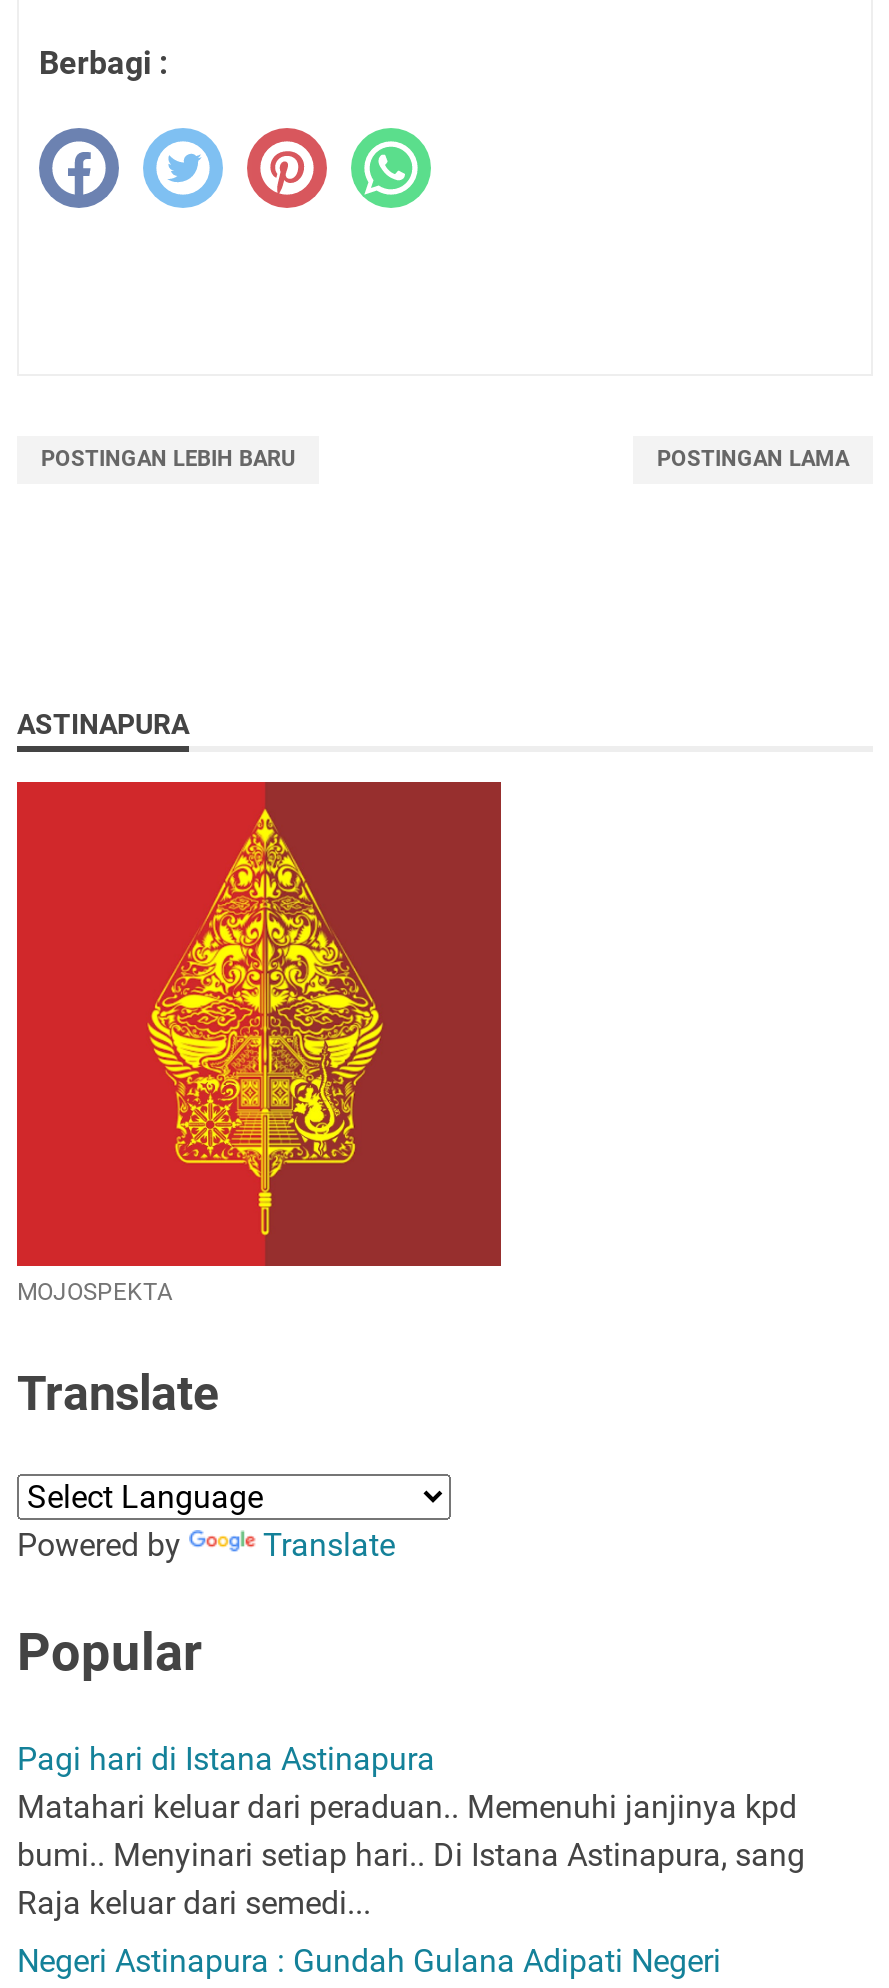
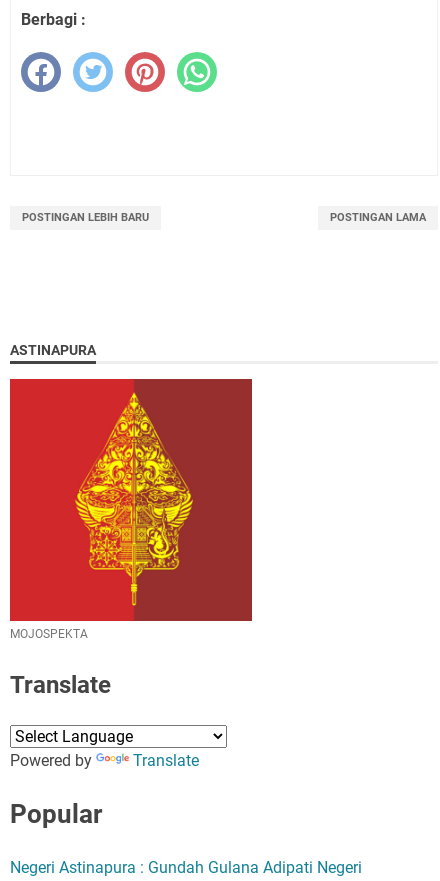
- Pagi hari di Istana Astinapura
- Matahari keluar dari peraduan.. Memenuhi janjinya kpd
- bumi.. Menyinari setiap hari.. Di Istana Astinapura, sang
- Raja keluar dari semedi...
